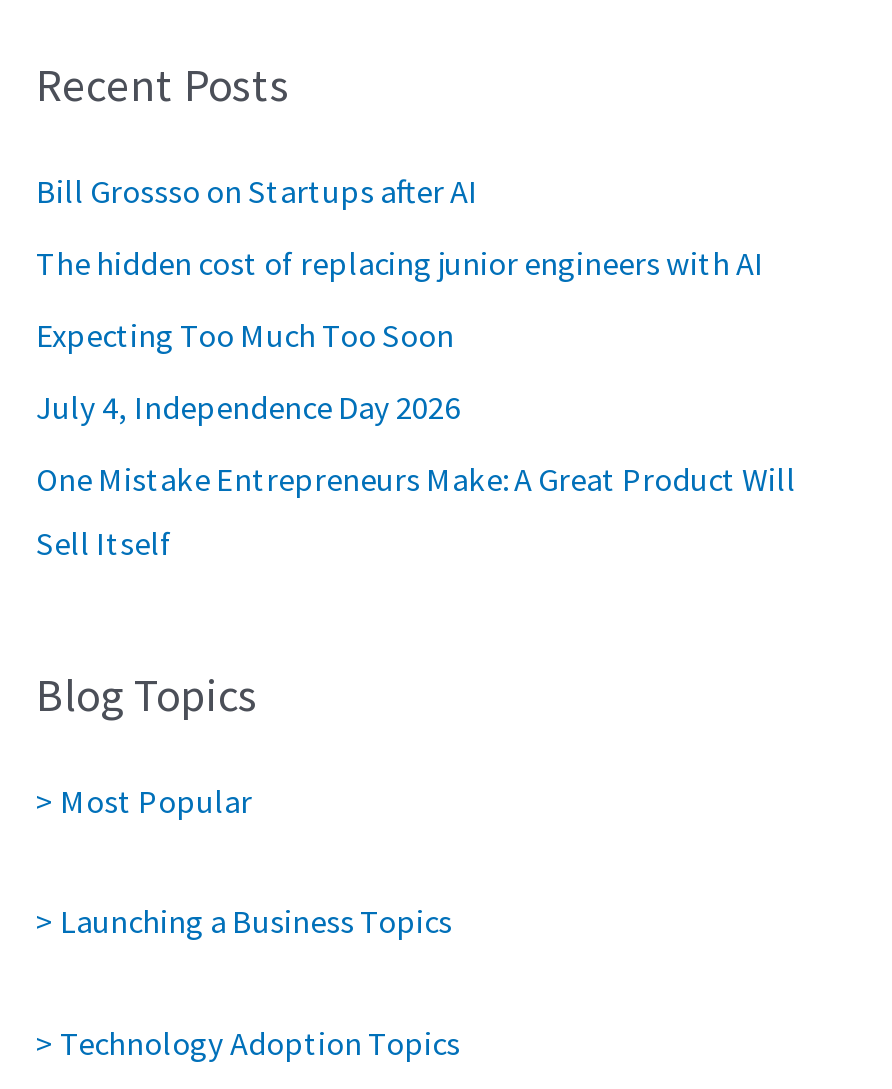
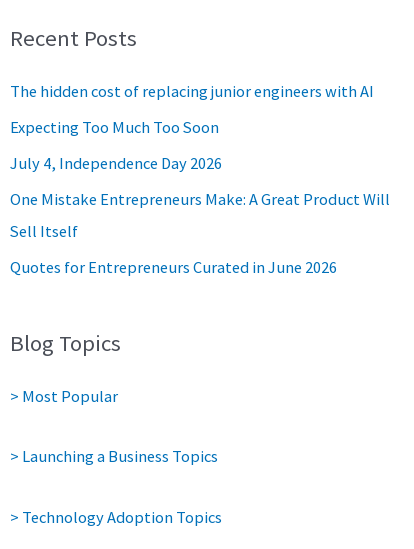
- Bill Grossso on Startups after AI

moved up: The hidden cost of replacing junior engineers with AI | Expecting Too Much Too Soon | July 4, Independence Day 2026 | One Mistake Entrepreneurs Make: A Great Product Will | Sell Itself

+ Quotes for Entrepreneurs Curated in June 2026
